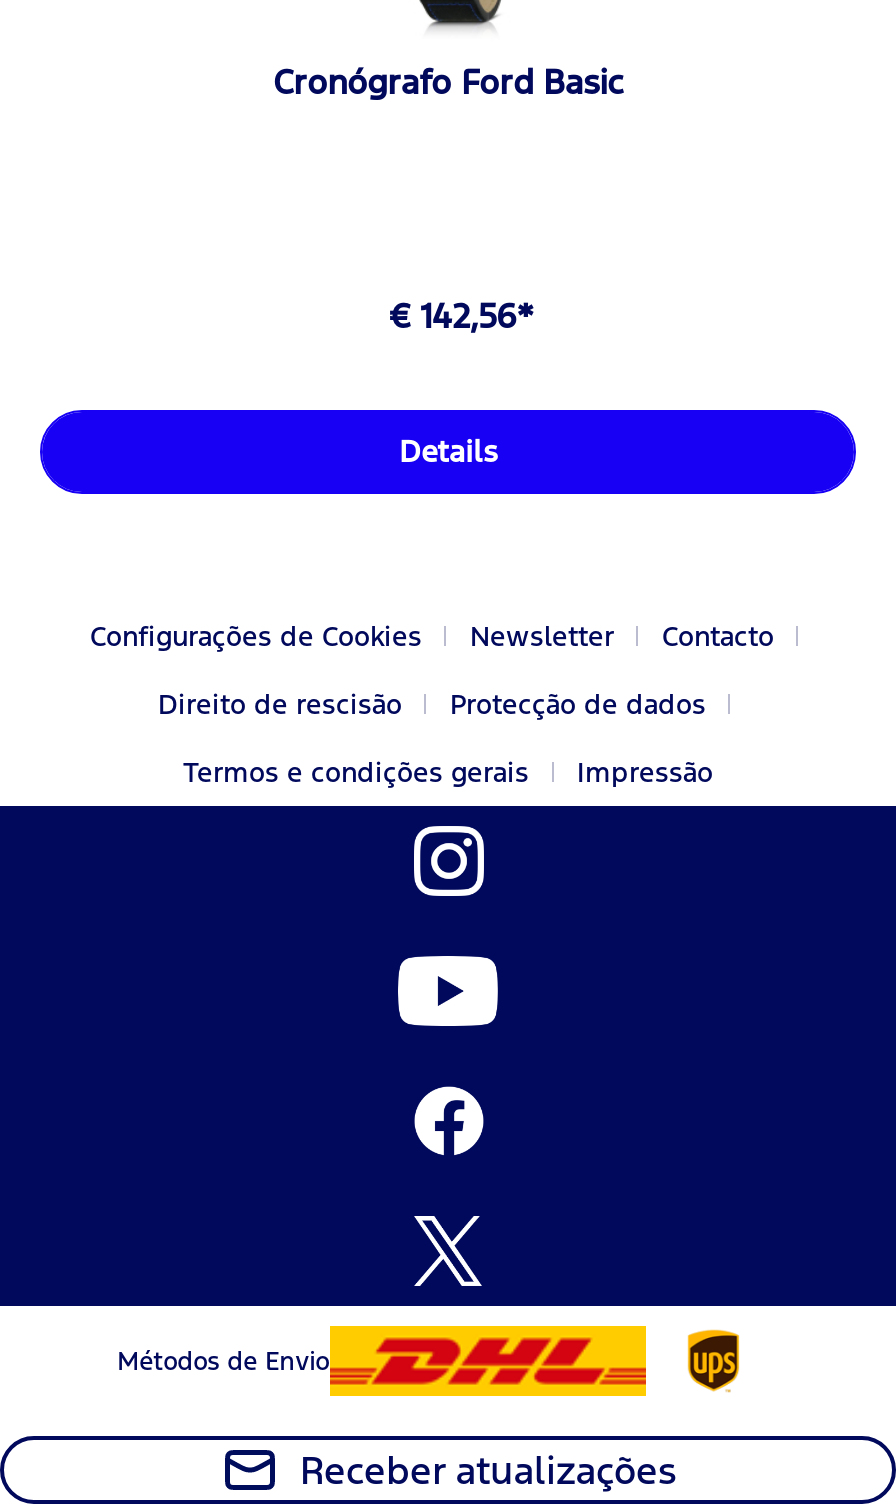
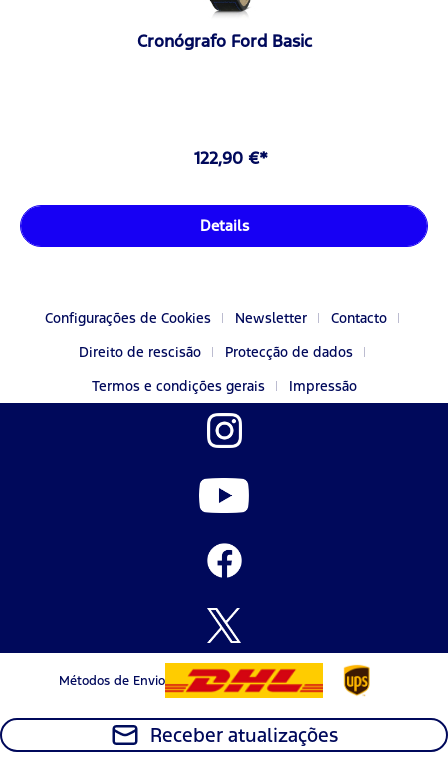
- € 142,56*
+ 122,90 €*
